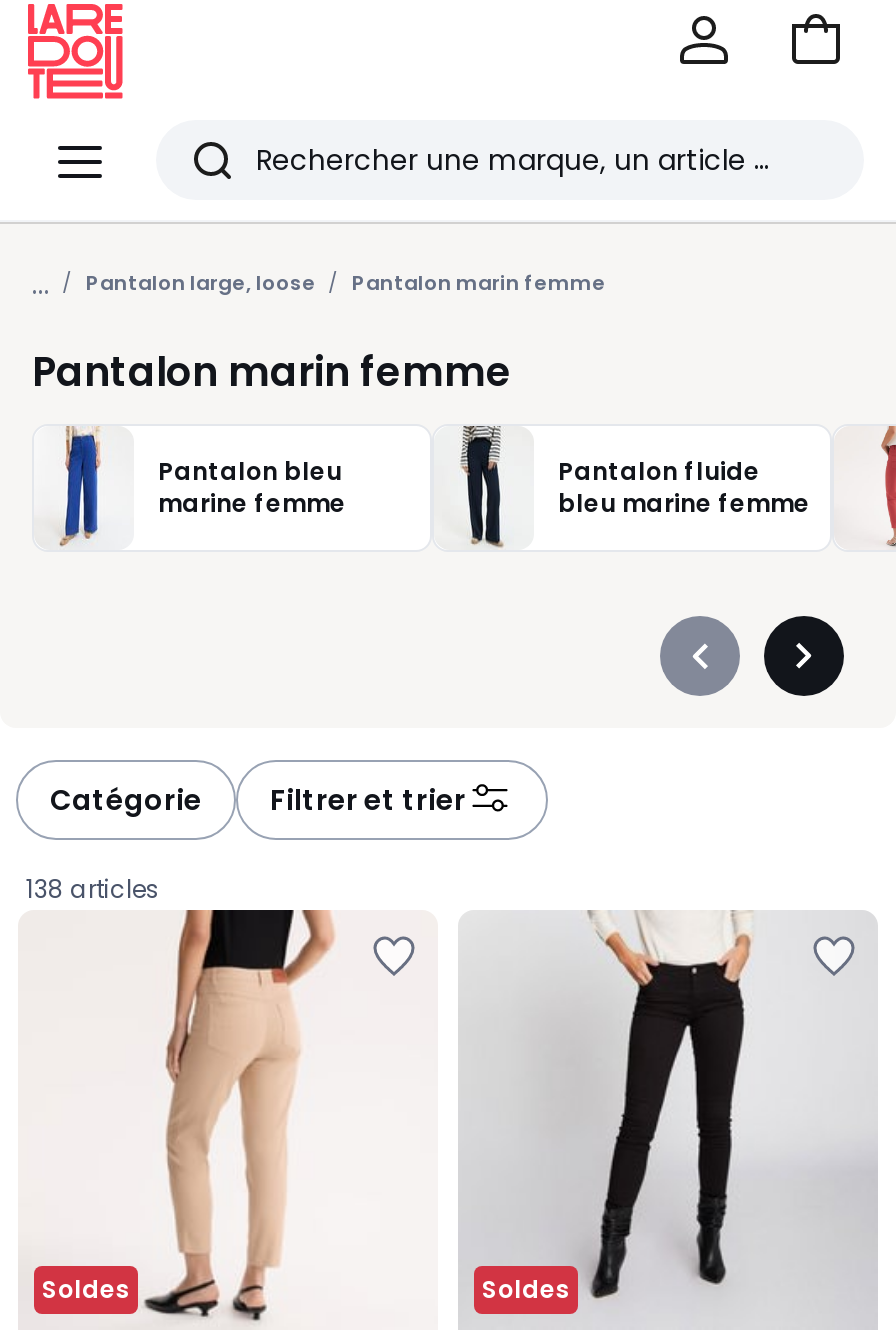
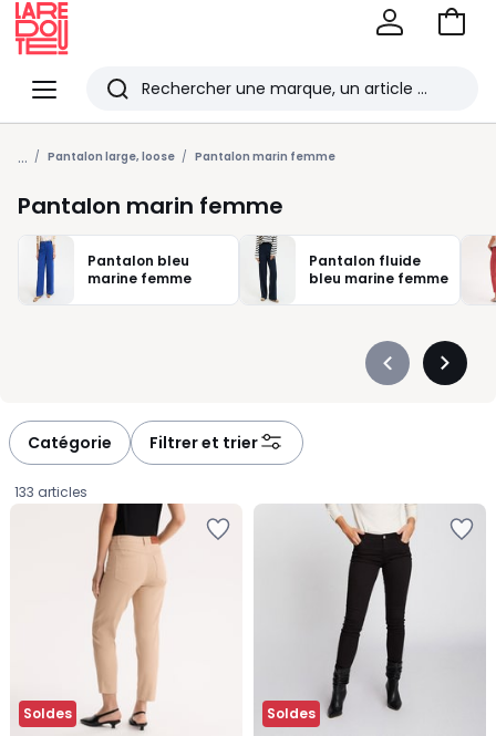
- 138 articles
+ 133 articles
